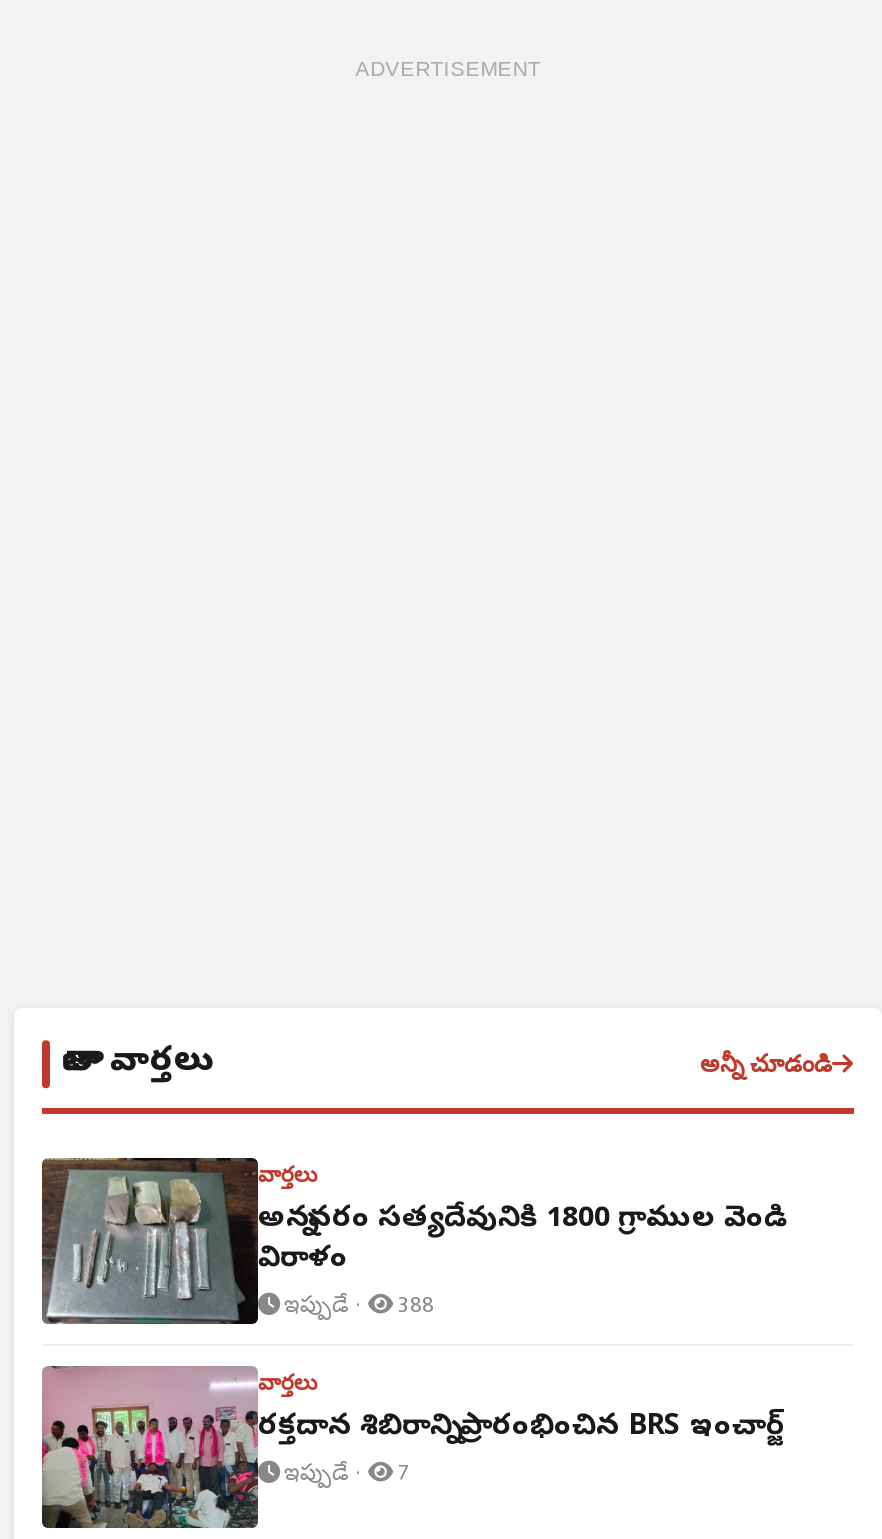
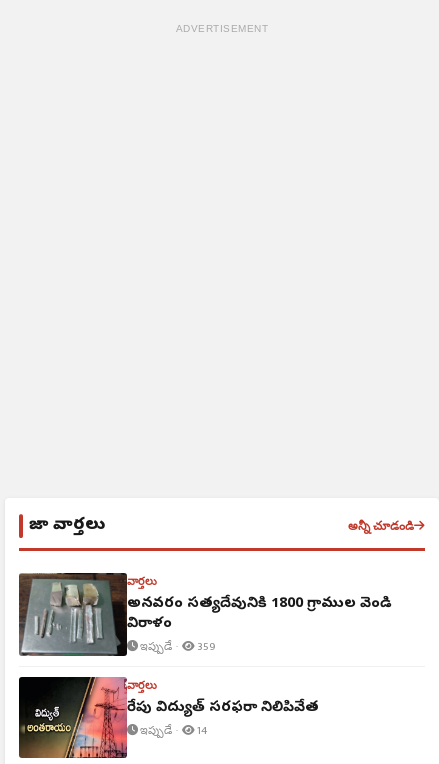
- ఇప్పుడే · 388
+ ఇప్పుడే · 359

- [image]
- రక్తదాన శిబిరాన్ని ప్రారంభించిన BRS ఇంచార్జ్
+ [image]
+ రేపు విద్యుత్ సరఫరా నిలిపివేత

- ఇప్పుడే · 7
+ ఇప్పుడే · 14
